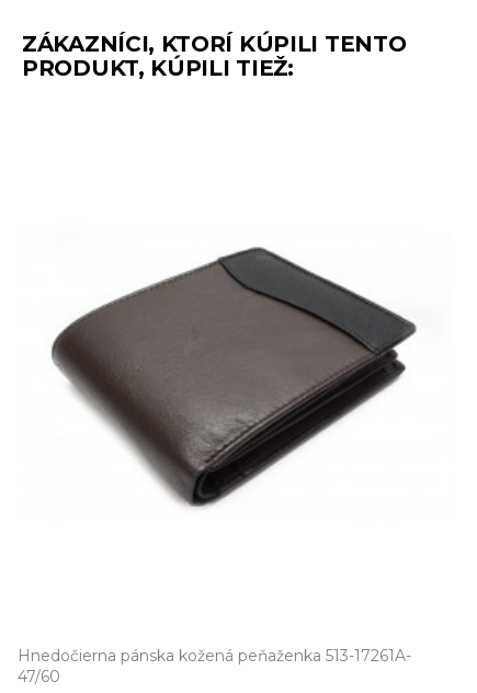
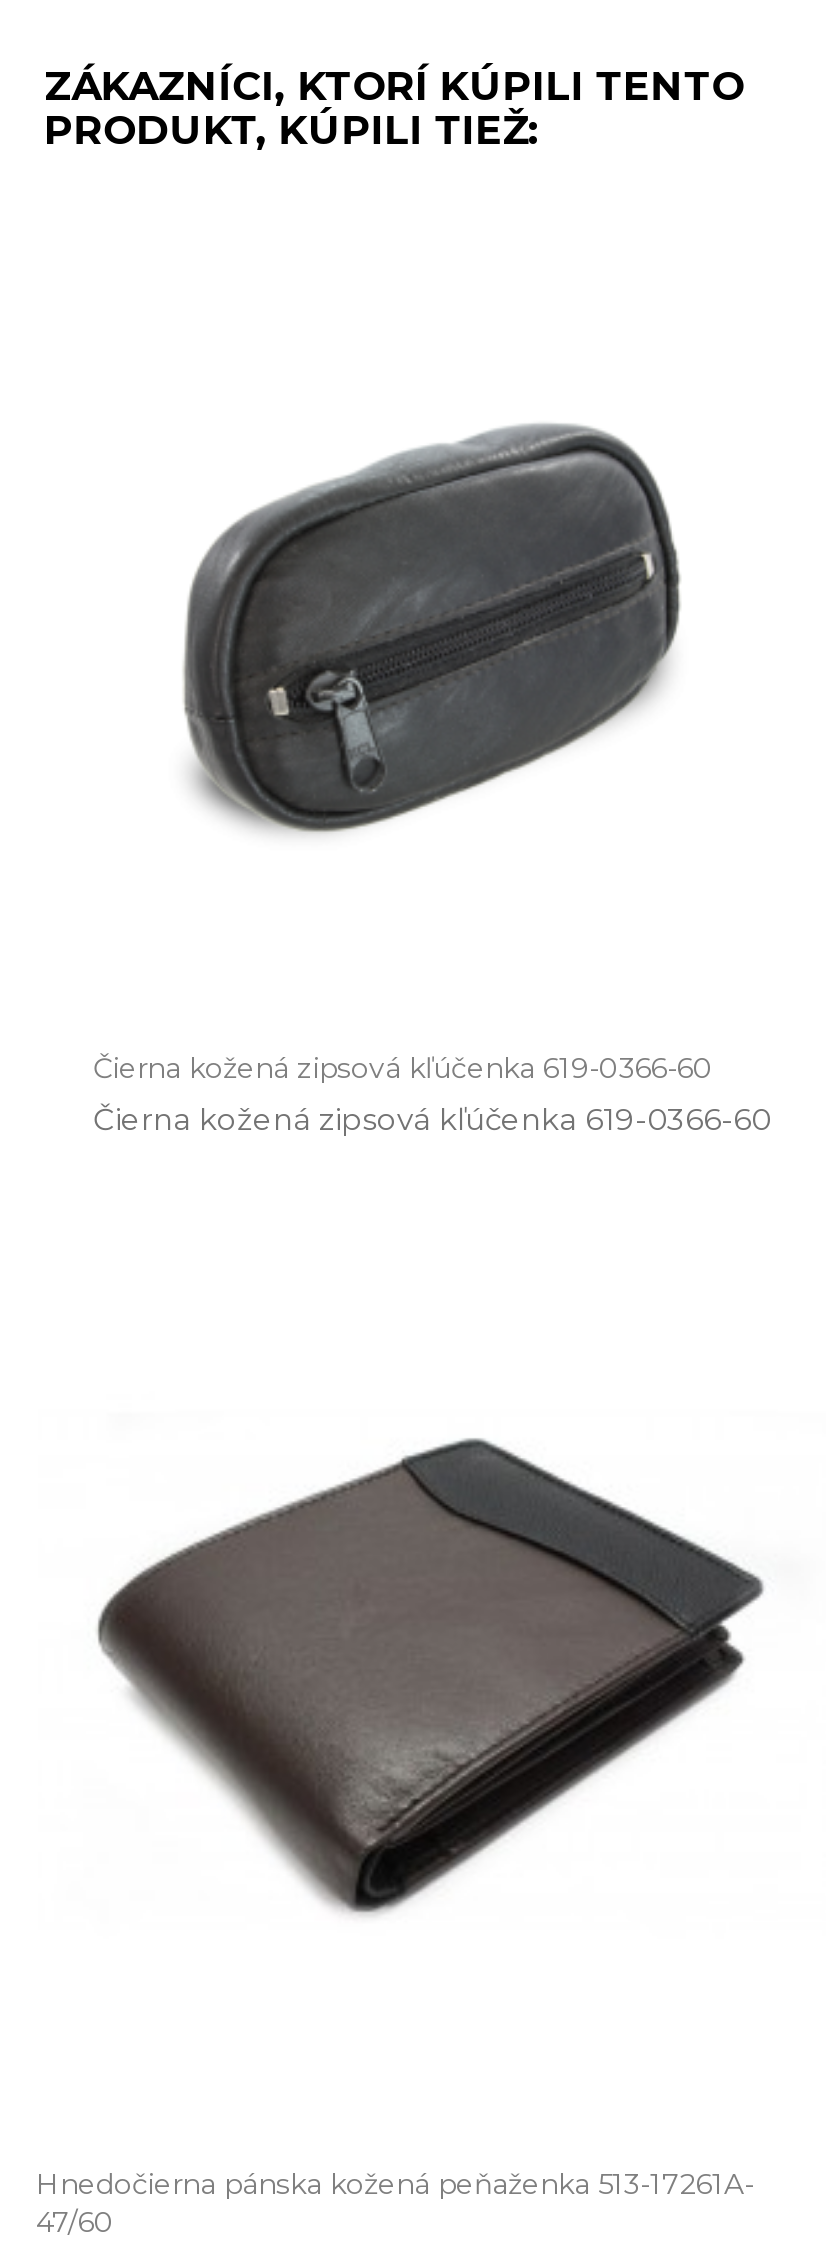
+ Čierna kožená zipsová kľúčenka 619-0366-60
+ Čierna kožená zipsová kľúčenka 619-0366-60

+ [image]
